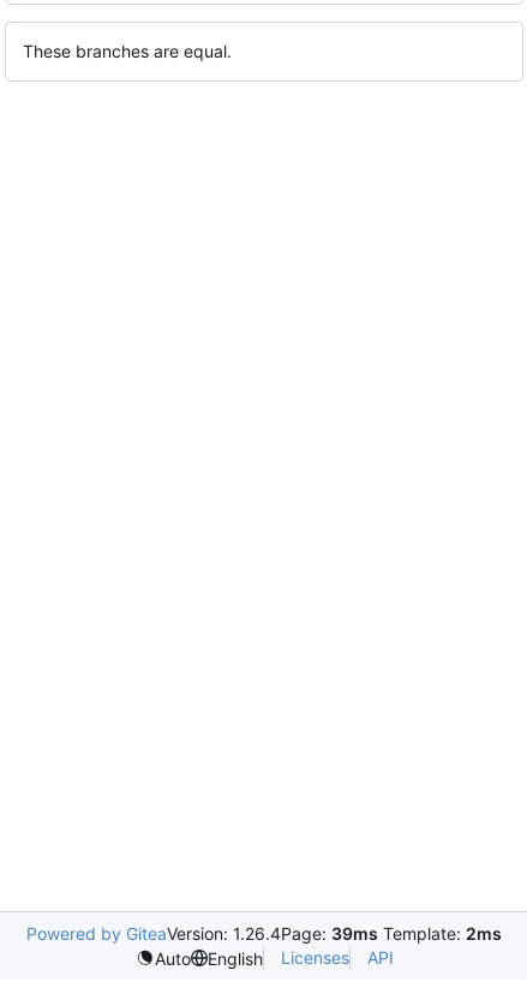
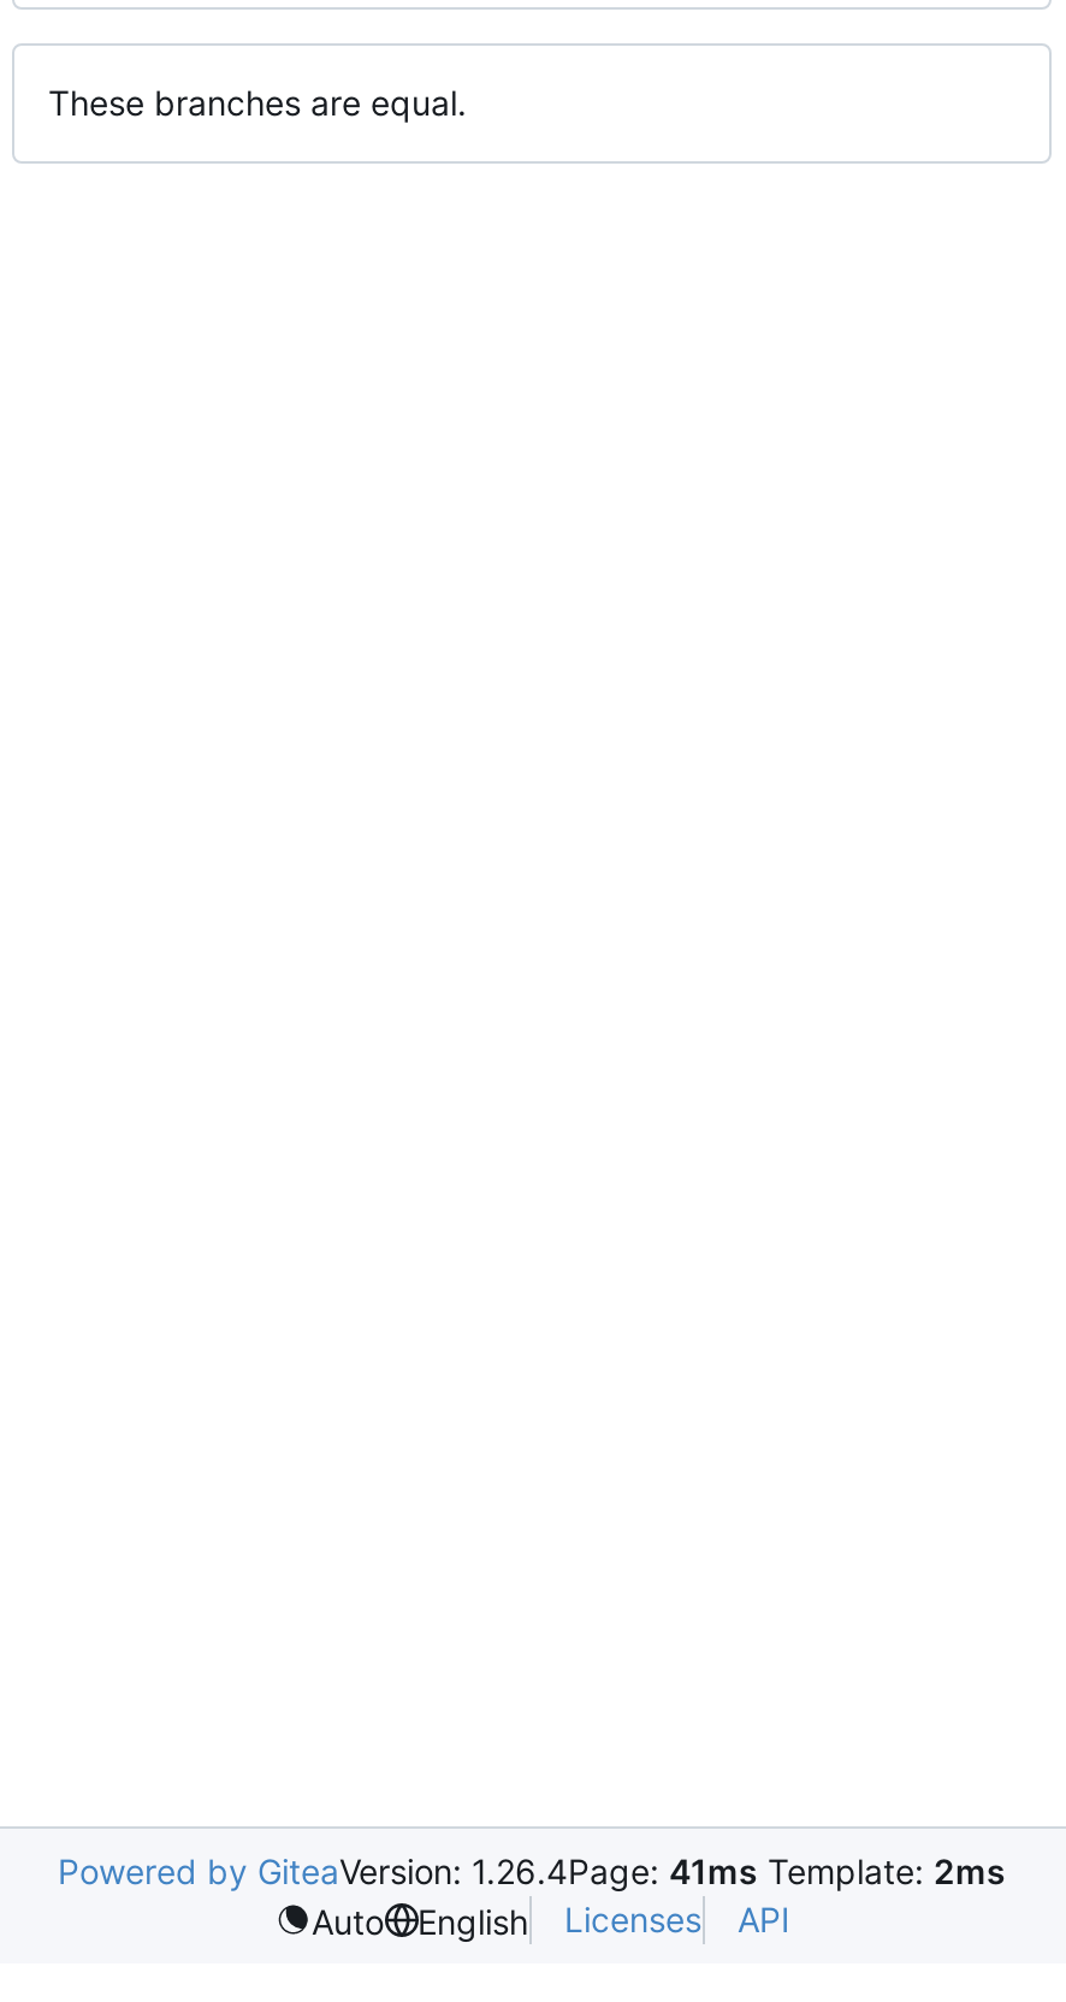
- Powered by GiteaVersion: 1.26.4Page: 39ms Template: 2ms
+ Powered by GiteaVersion: 1.26.4Page: 41ms Template: 2ms
